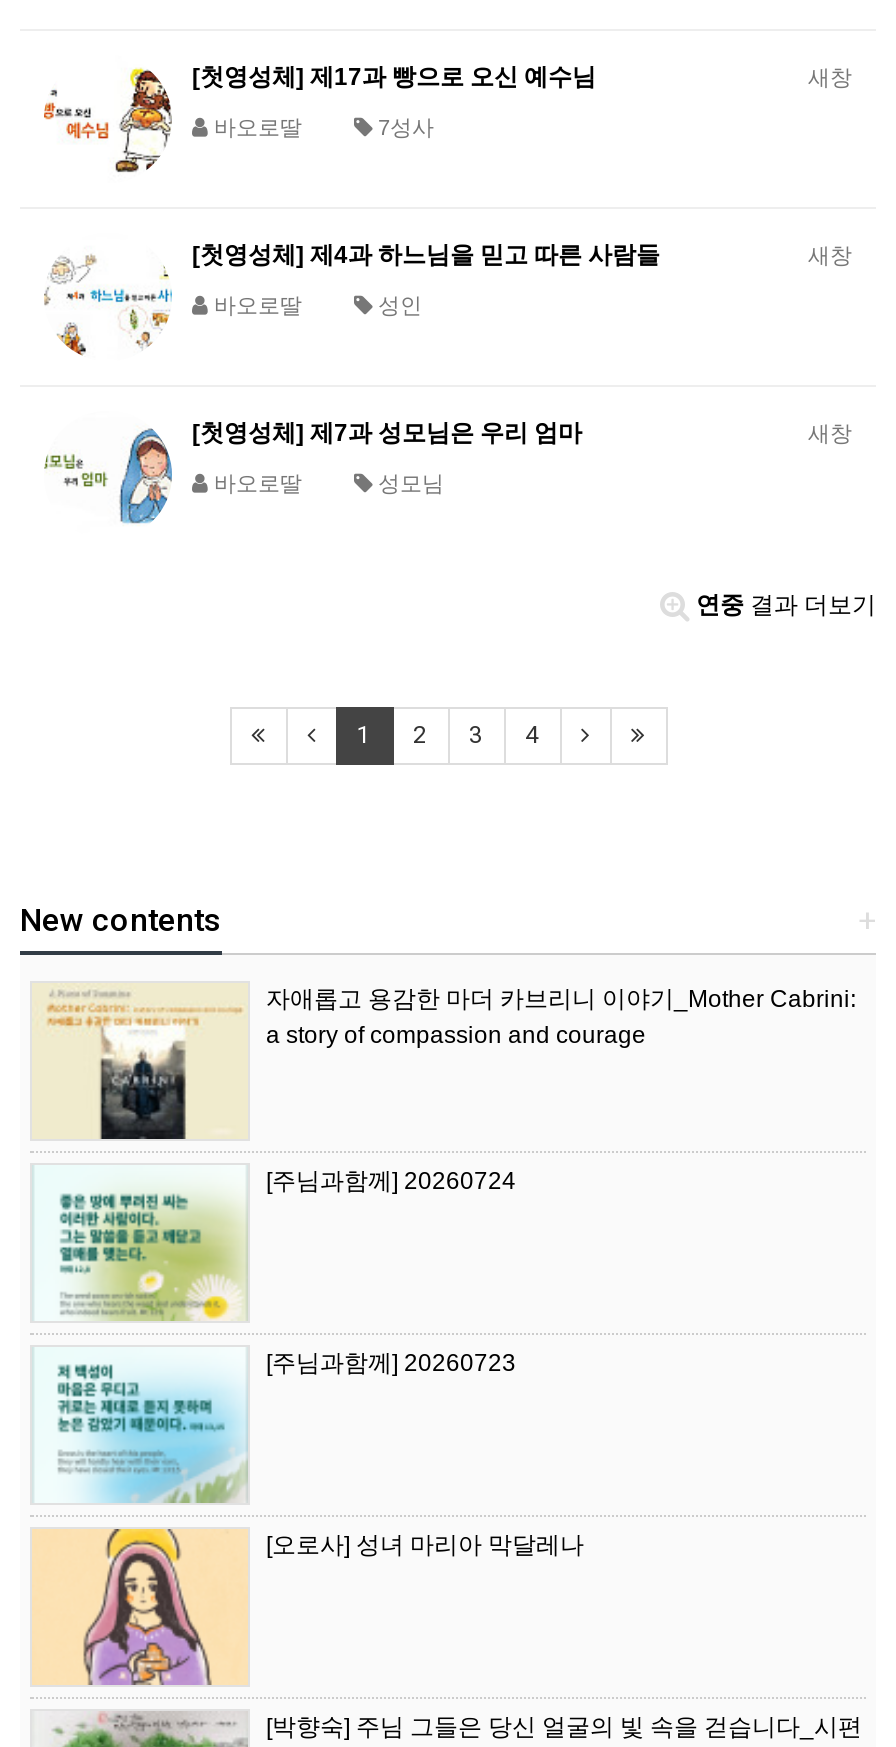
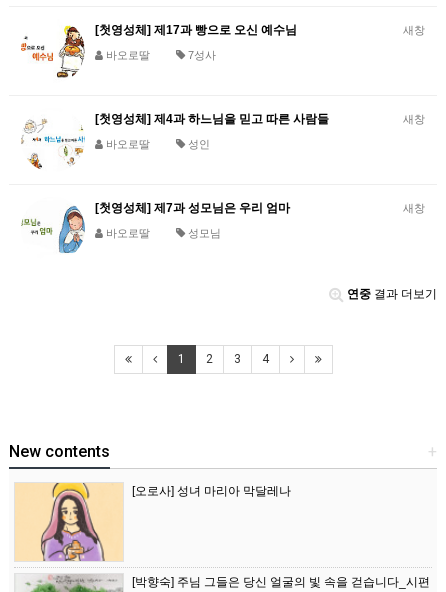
- [image]
- 자애롭고 용감한 마더 카브리니 이야기_Mother Cabrini:
- a story of compassion and courage

- [image]
- [주님과함께] 20260724

- [image]
- [주님과함께] 20260723
